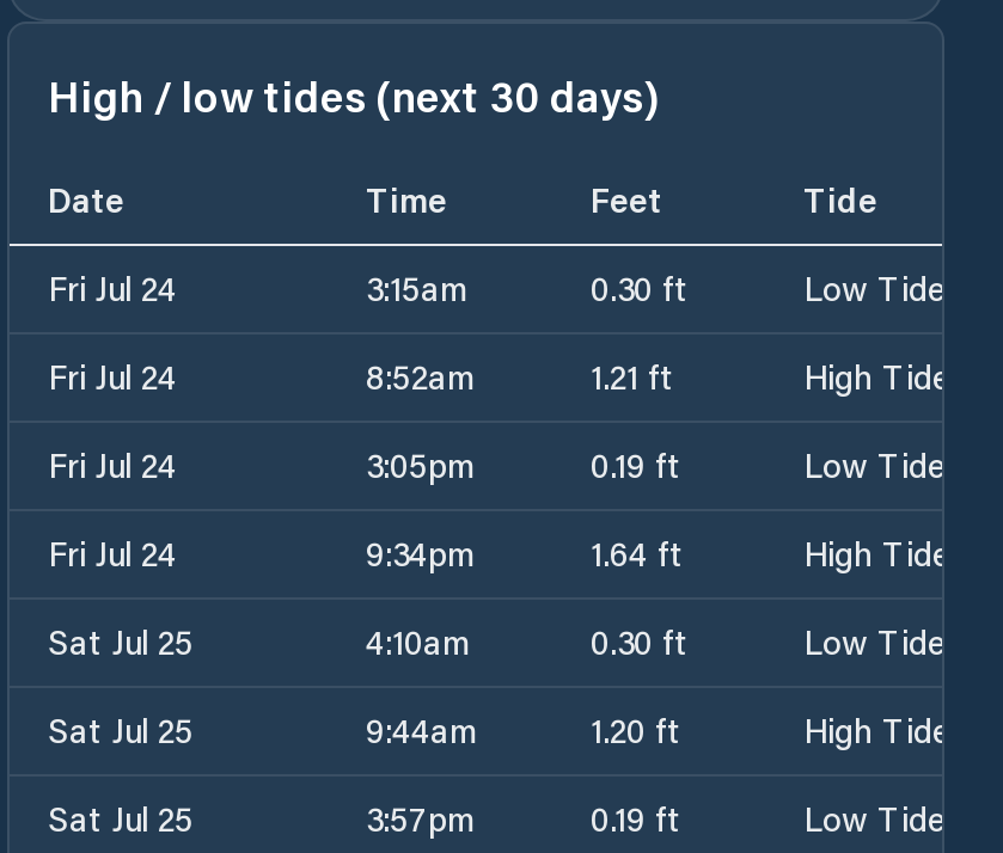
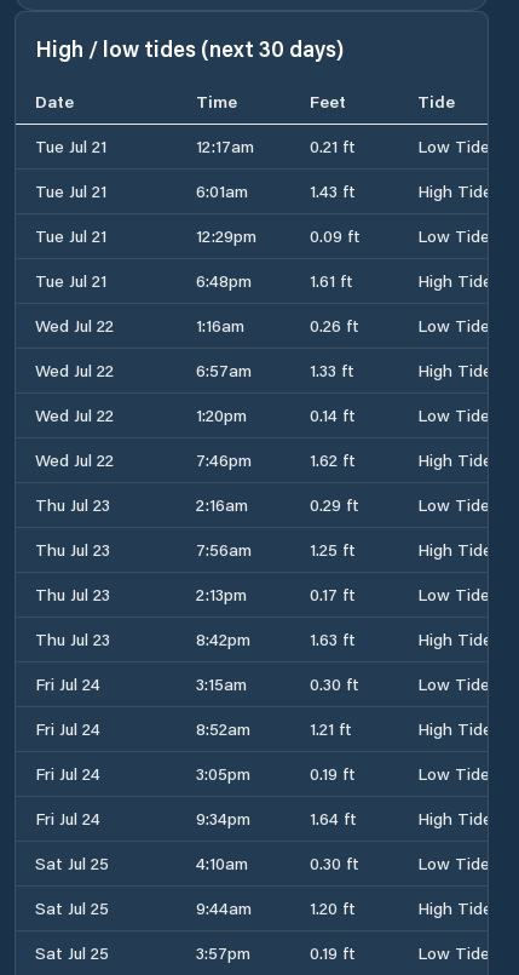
+ Tue Jul 21
+ 12:17am
+ 0.21 ft
+ Low Tide
+ Tue Jul 21
+ 6:01am
+ 1.43 ft
+ High Tide
+ Tue Jul 21
+ 12:29pm
+ 0.09 ft
+ Low Tide
+ Tue Jul 21
+ 6:48pm
+ 1.61 ft
+ High Tide
+ Wed Jul 22
+ 1:16am
+ 0.26 ft
+ Low Tide
+ Wed Jul 22
+ 6:57am
+ 1.33 ft
+ High Tide
+ Wed Jul 22
+ 1:20pm
+ 0.14 ft
+ Low Tide
+ Wed Jul 22
+ 7:46pm
+ 1.62 ft
+ High Tide
+ Thu Jul 23
+ 2:16am
+ 0.29 ft
+ Low Tide
+ Thu Jul 23
+ 7:56am
+ 1.25 ft
+ High Tide
+ Thu Jul 23
+ 2:13pm
+ 0.17 ft
+ Low Tide
+ Thu Jul 23
+ 8:42pm
+ 1.63 ft
+ High Tide
